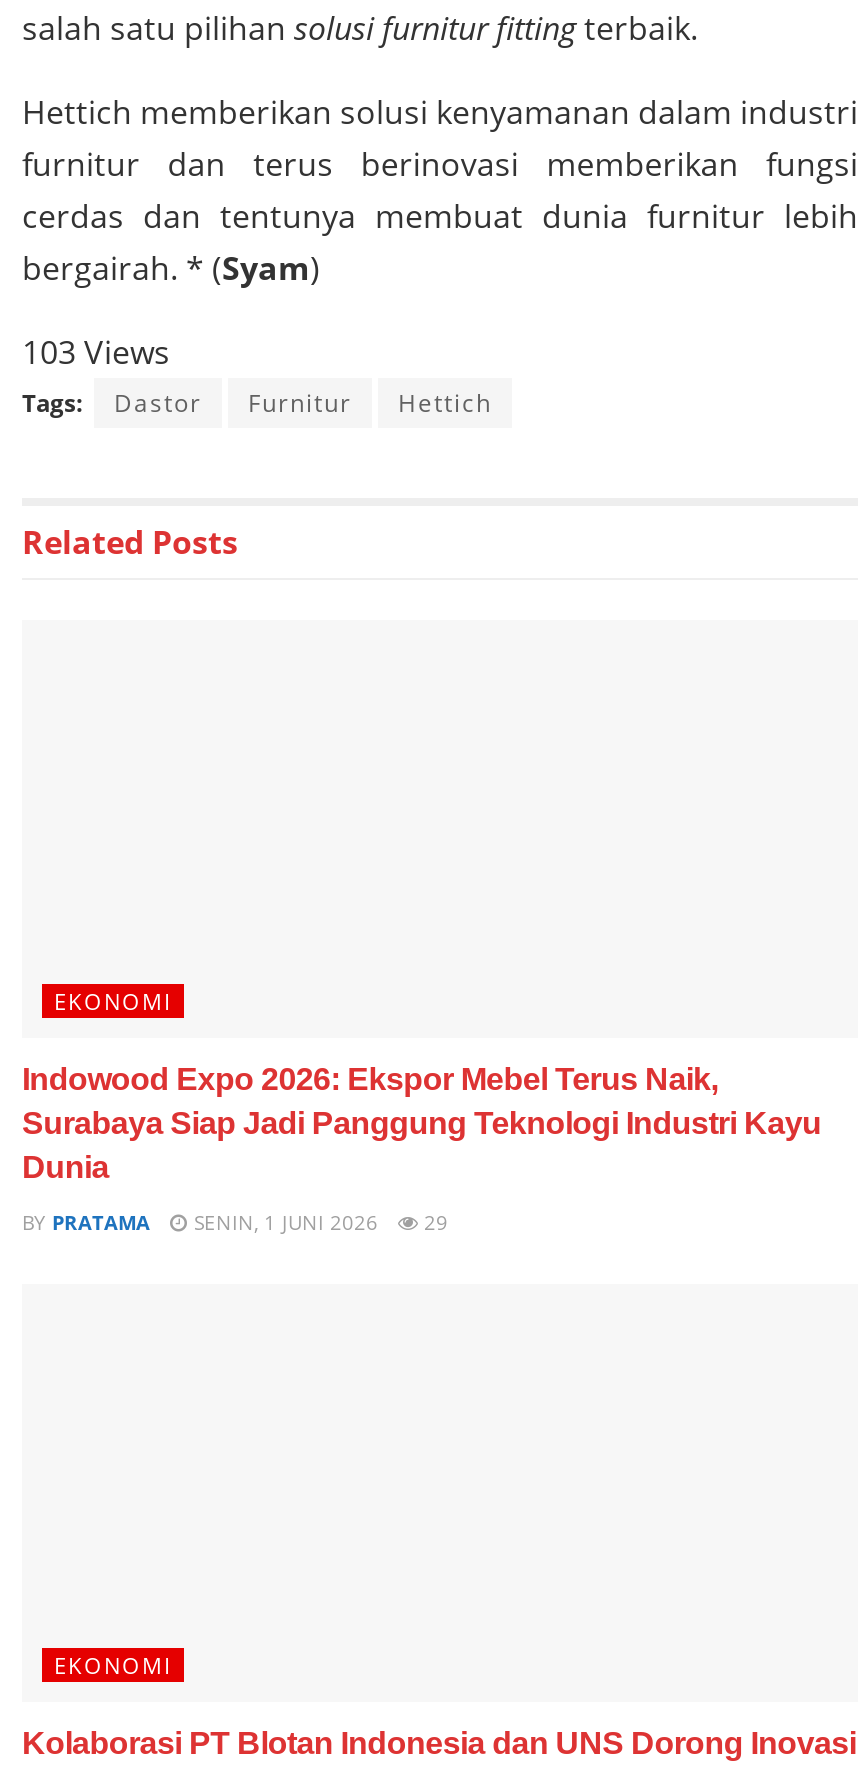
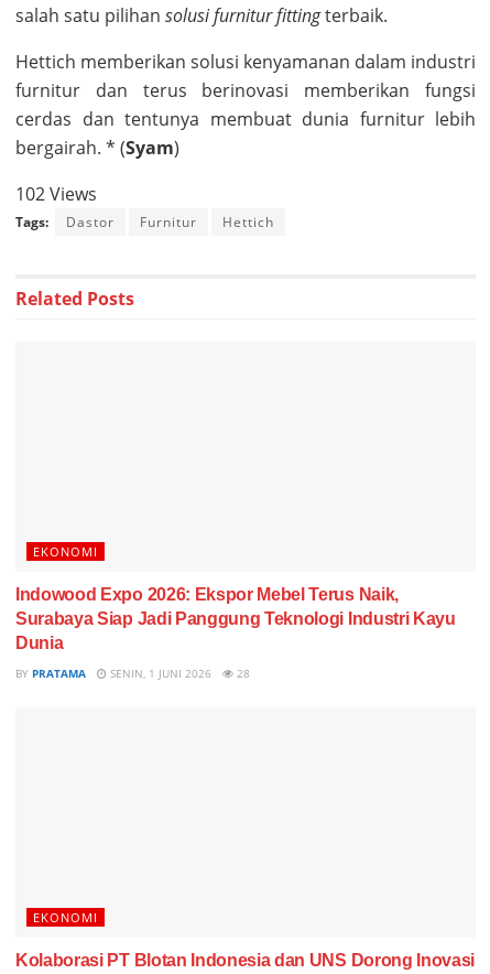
- 103 Views
+ 102 Views

- BY PRATAMA SENIN, 1 JUNI 2026 29
+ BY PRATAMA SENIN, 1 JUNI 2026 28
